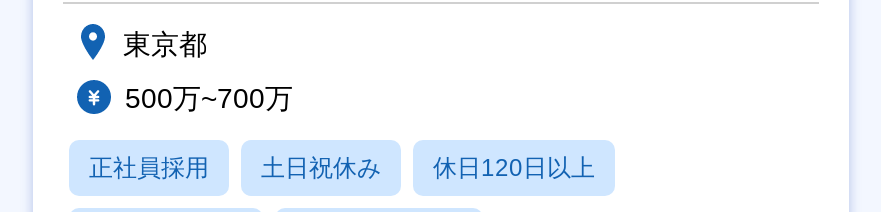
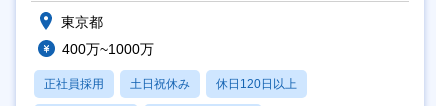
- 500万~700万
+ 400万~1000万
